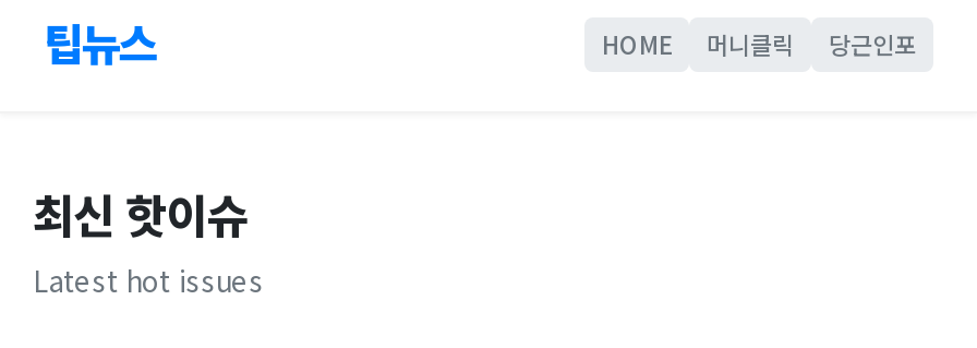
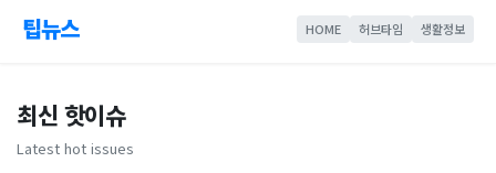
- 머니클릭
- 당근인포
+ 허브타임
+ 생활정보
